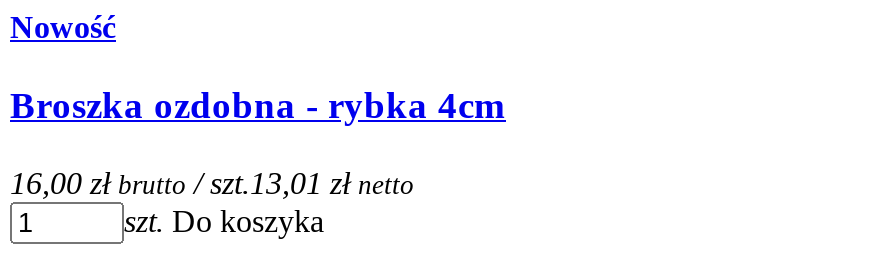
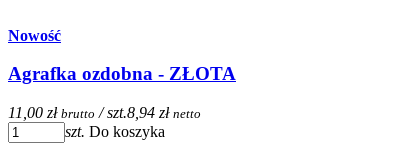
- Broszka ozdobna - rybka 4cm
+ Agrafka ozdobna - ZŁOTA

- 16,00 zł brutto / szt. 13,01 zł netto
+ 11,00 zł brutto / szt. 8,94 zł netto
